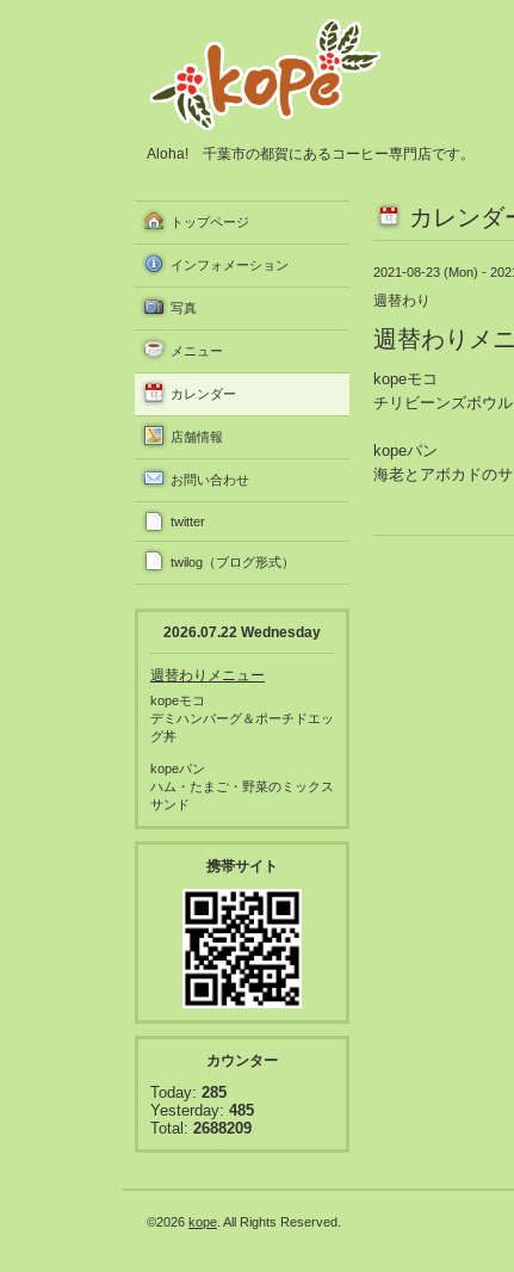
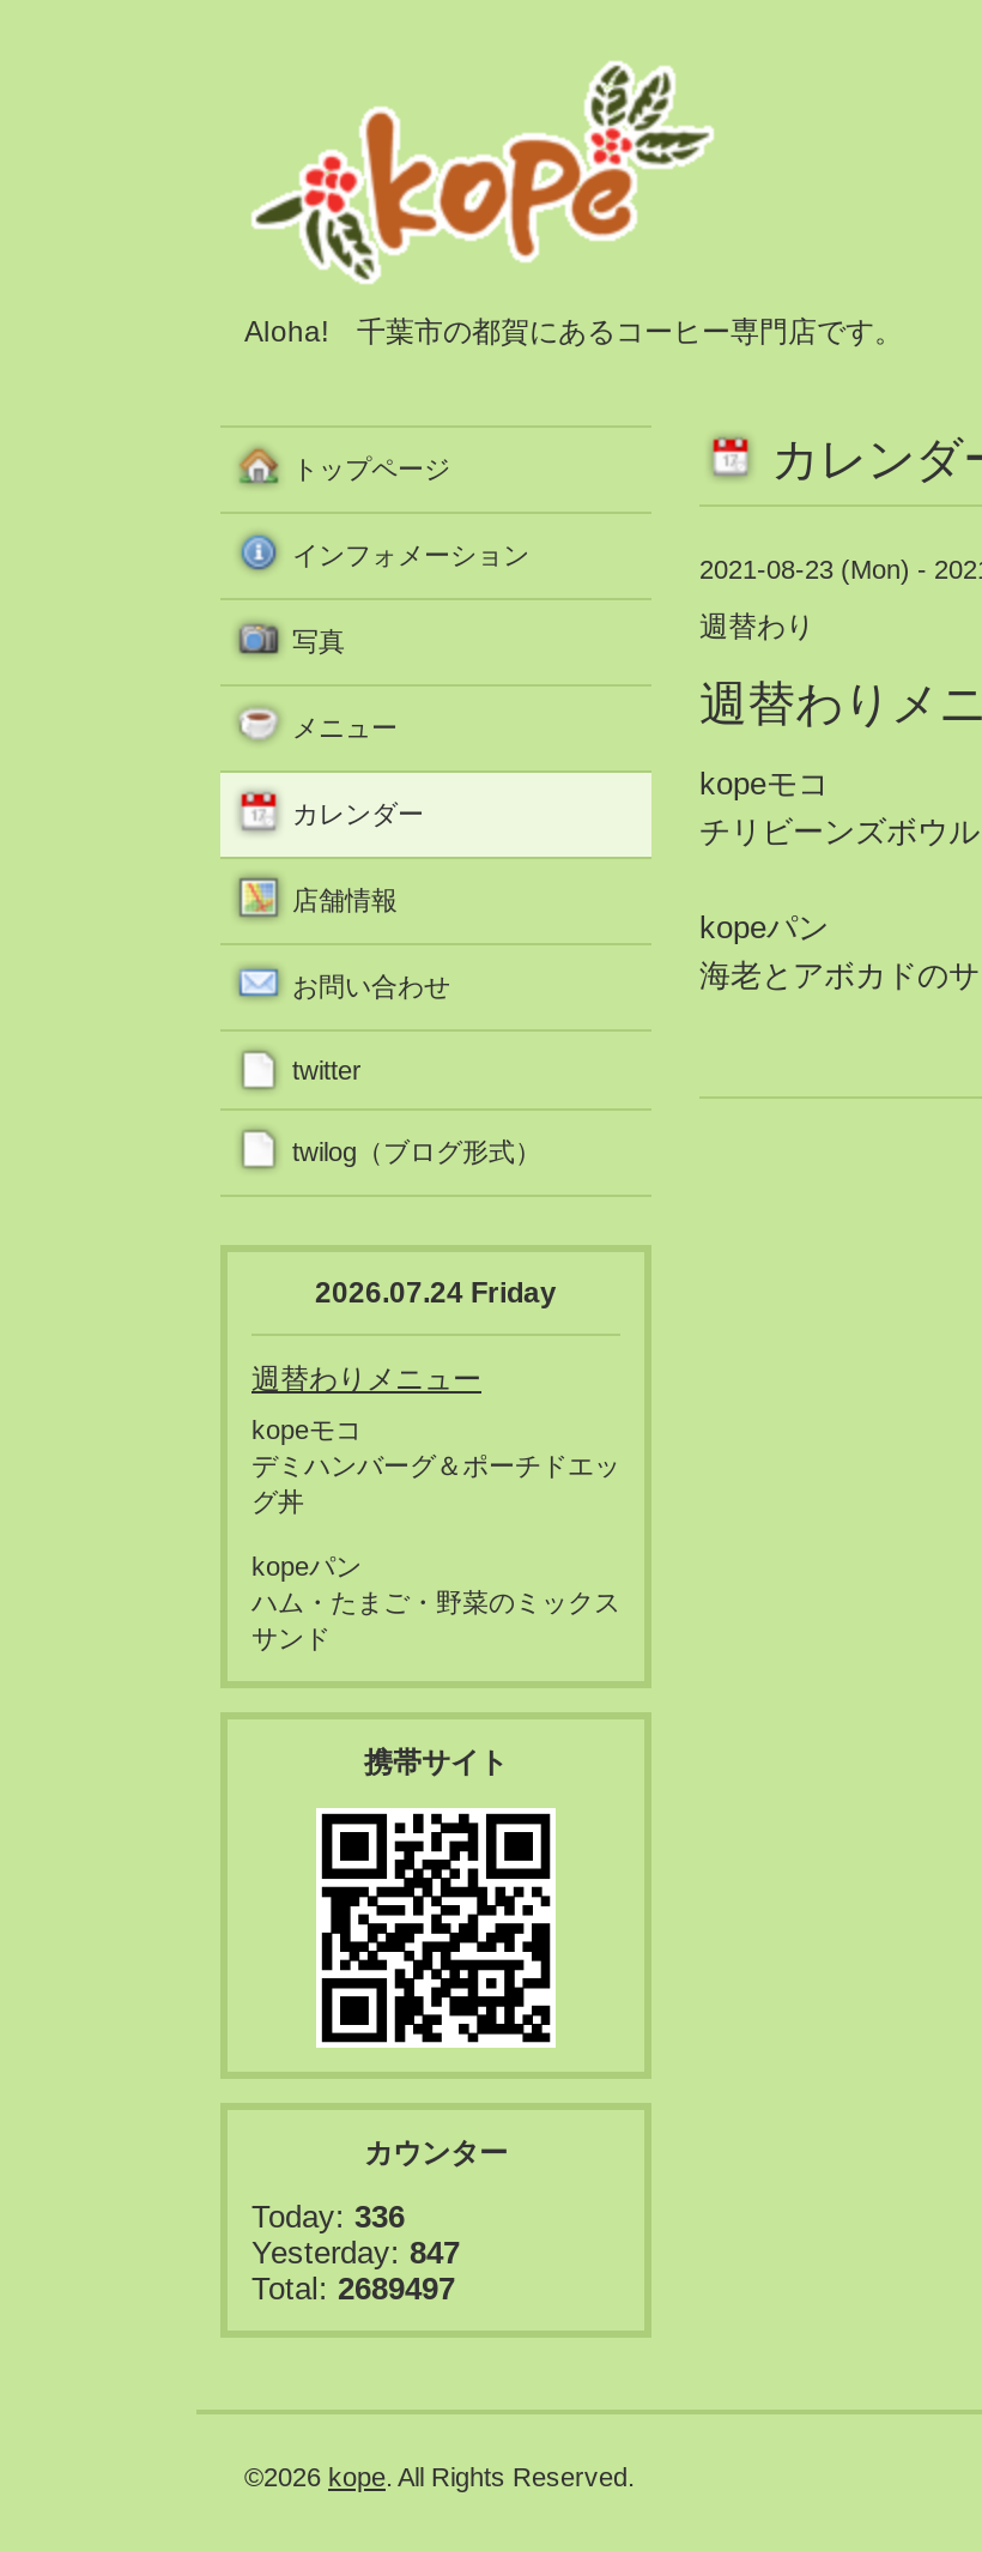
- 2026.07.22 Wednesday
+ 2026.07.24 Friday

- Today: 285
+ Today: 336

- Yesterday: 485
+ Yesterday: 847

- Total: 2688209
+ Total: 2689497
